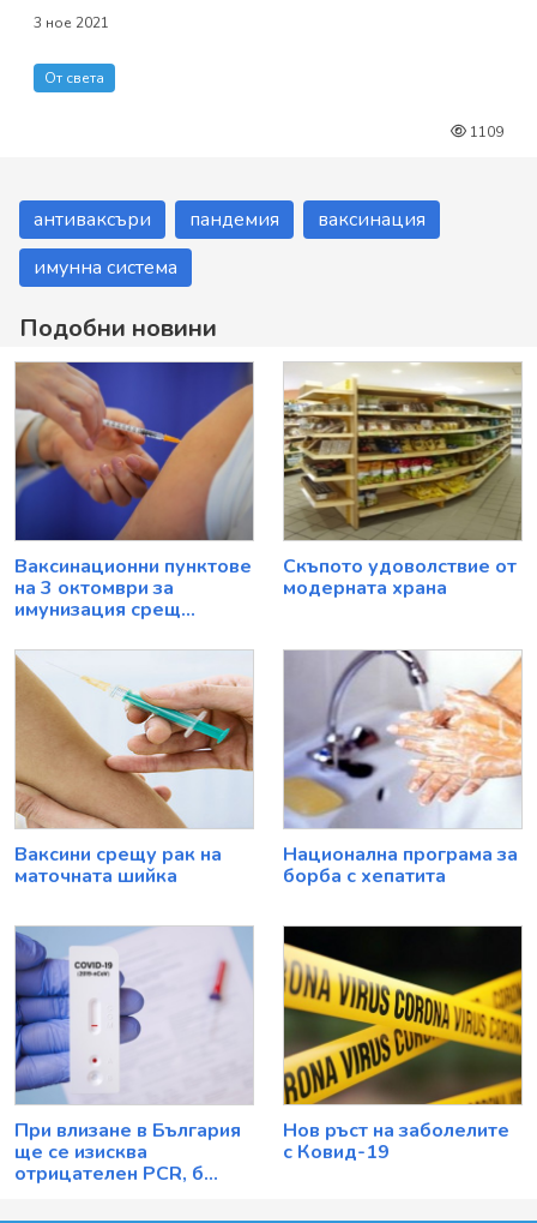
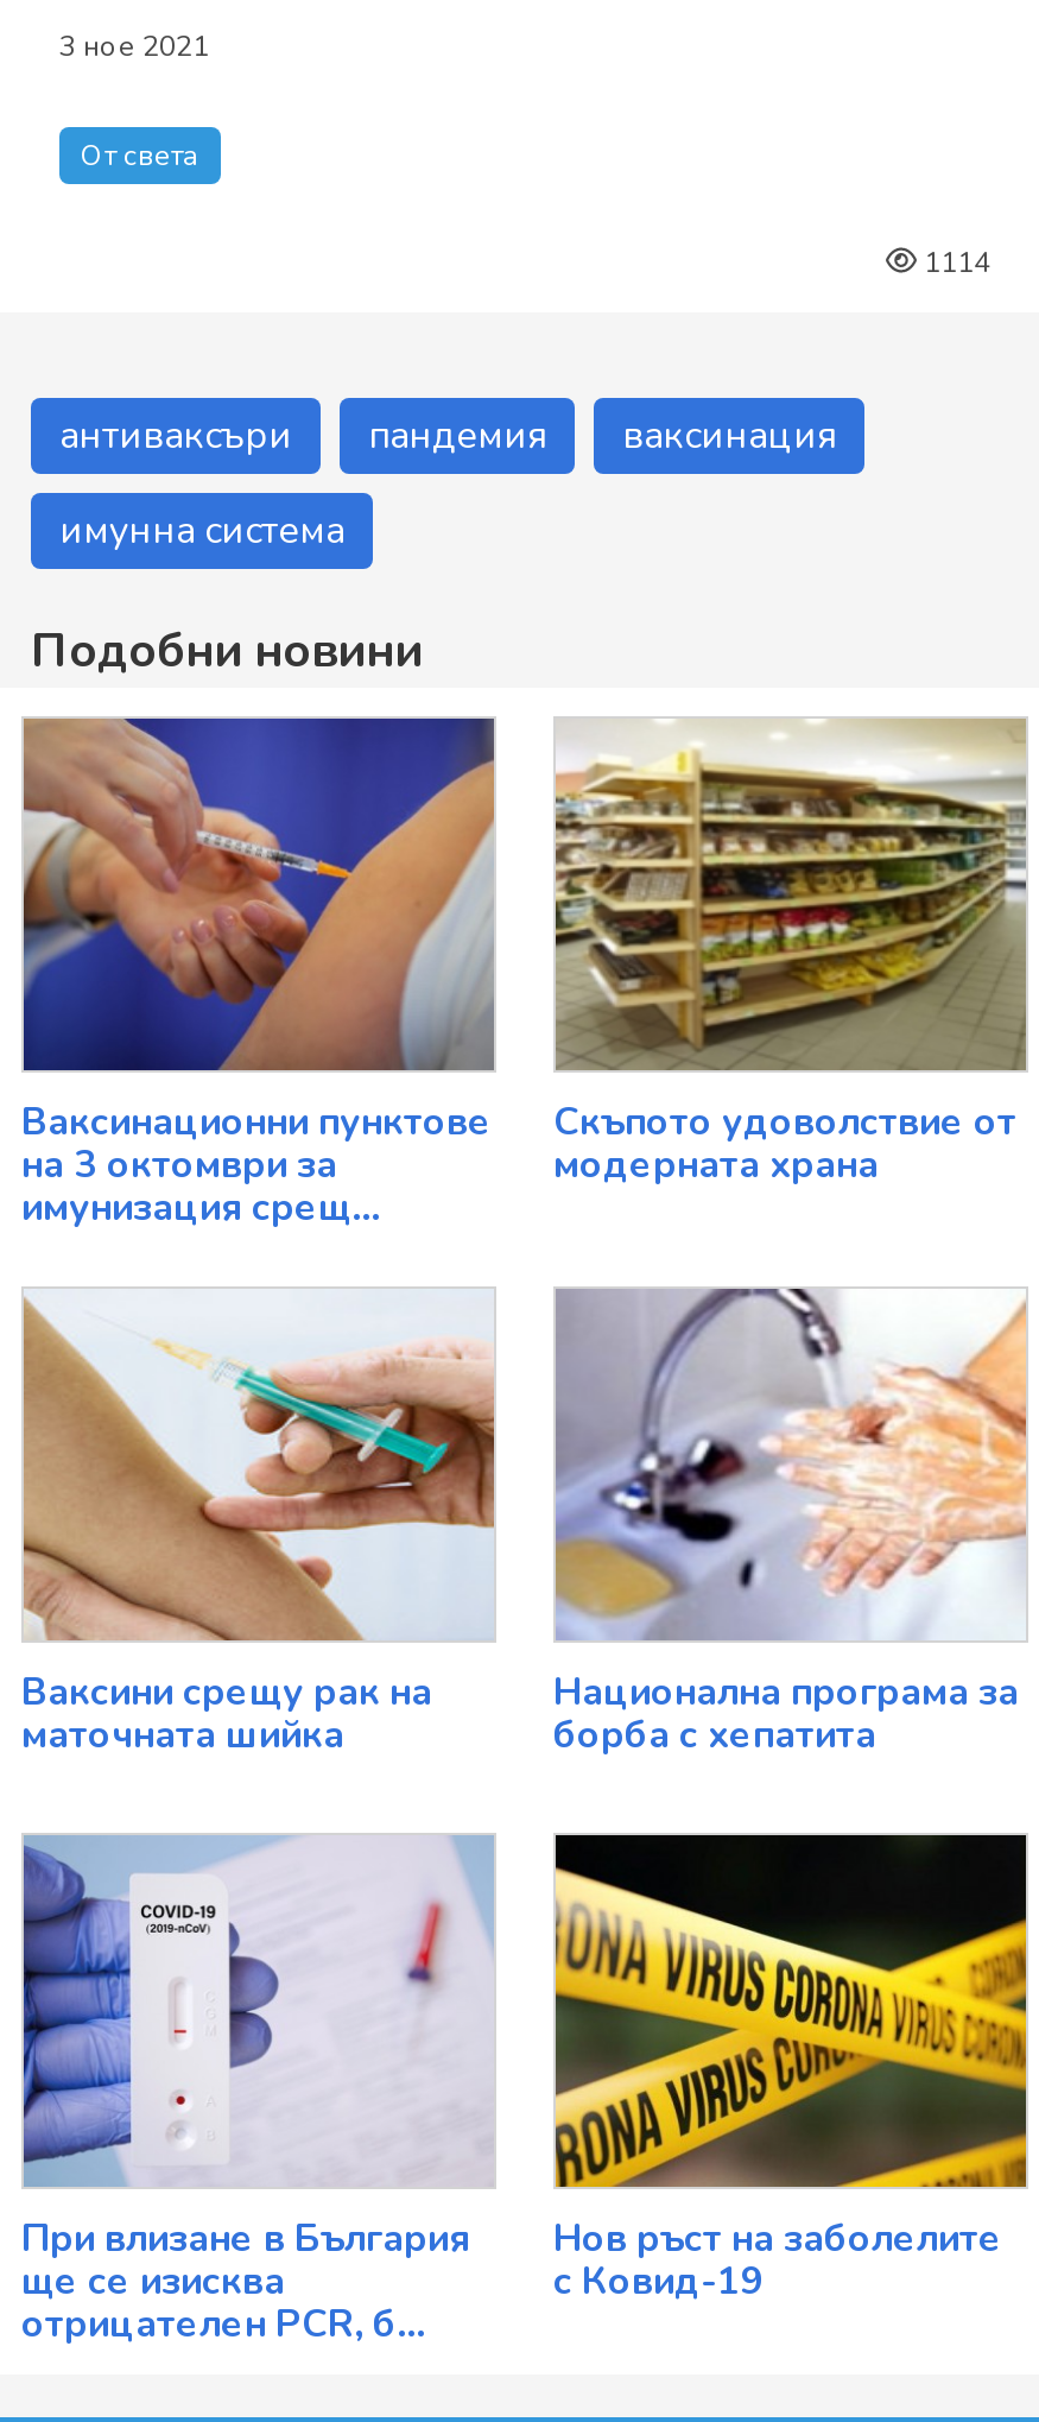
- 1109
+ 1114
